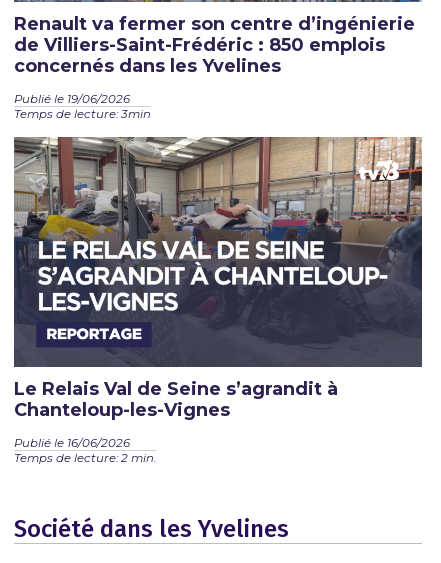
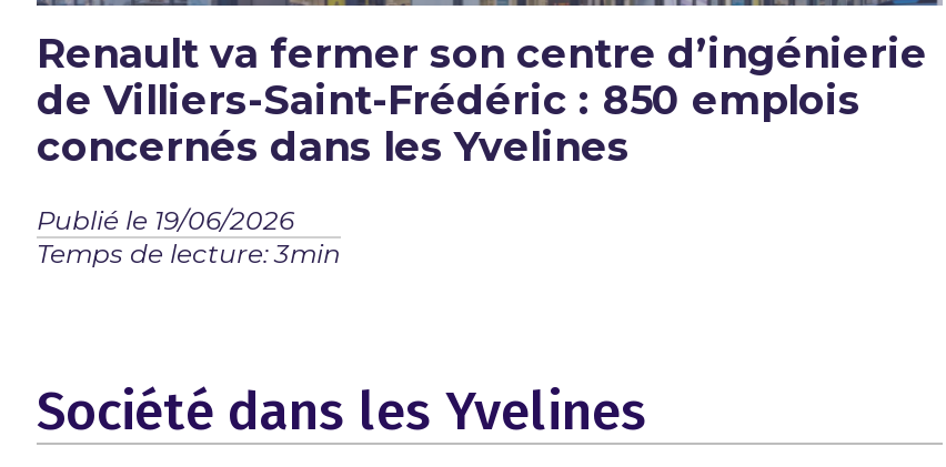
- [image]
- Le Relais Val de Seine s’agrandit à
- Chanteloup-les-Vignes
- Publié le 16/06/2026
- Temps de lecture: 2 min.
